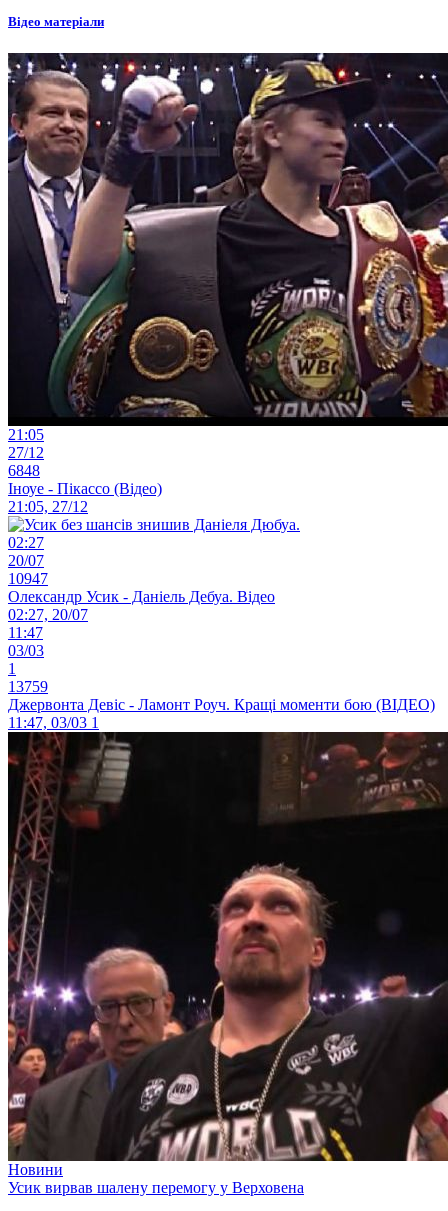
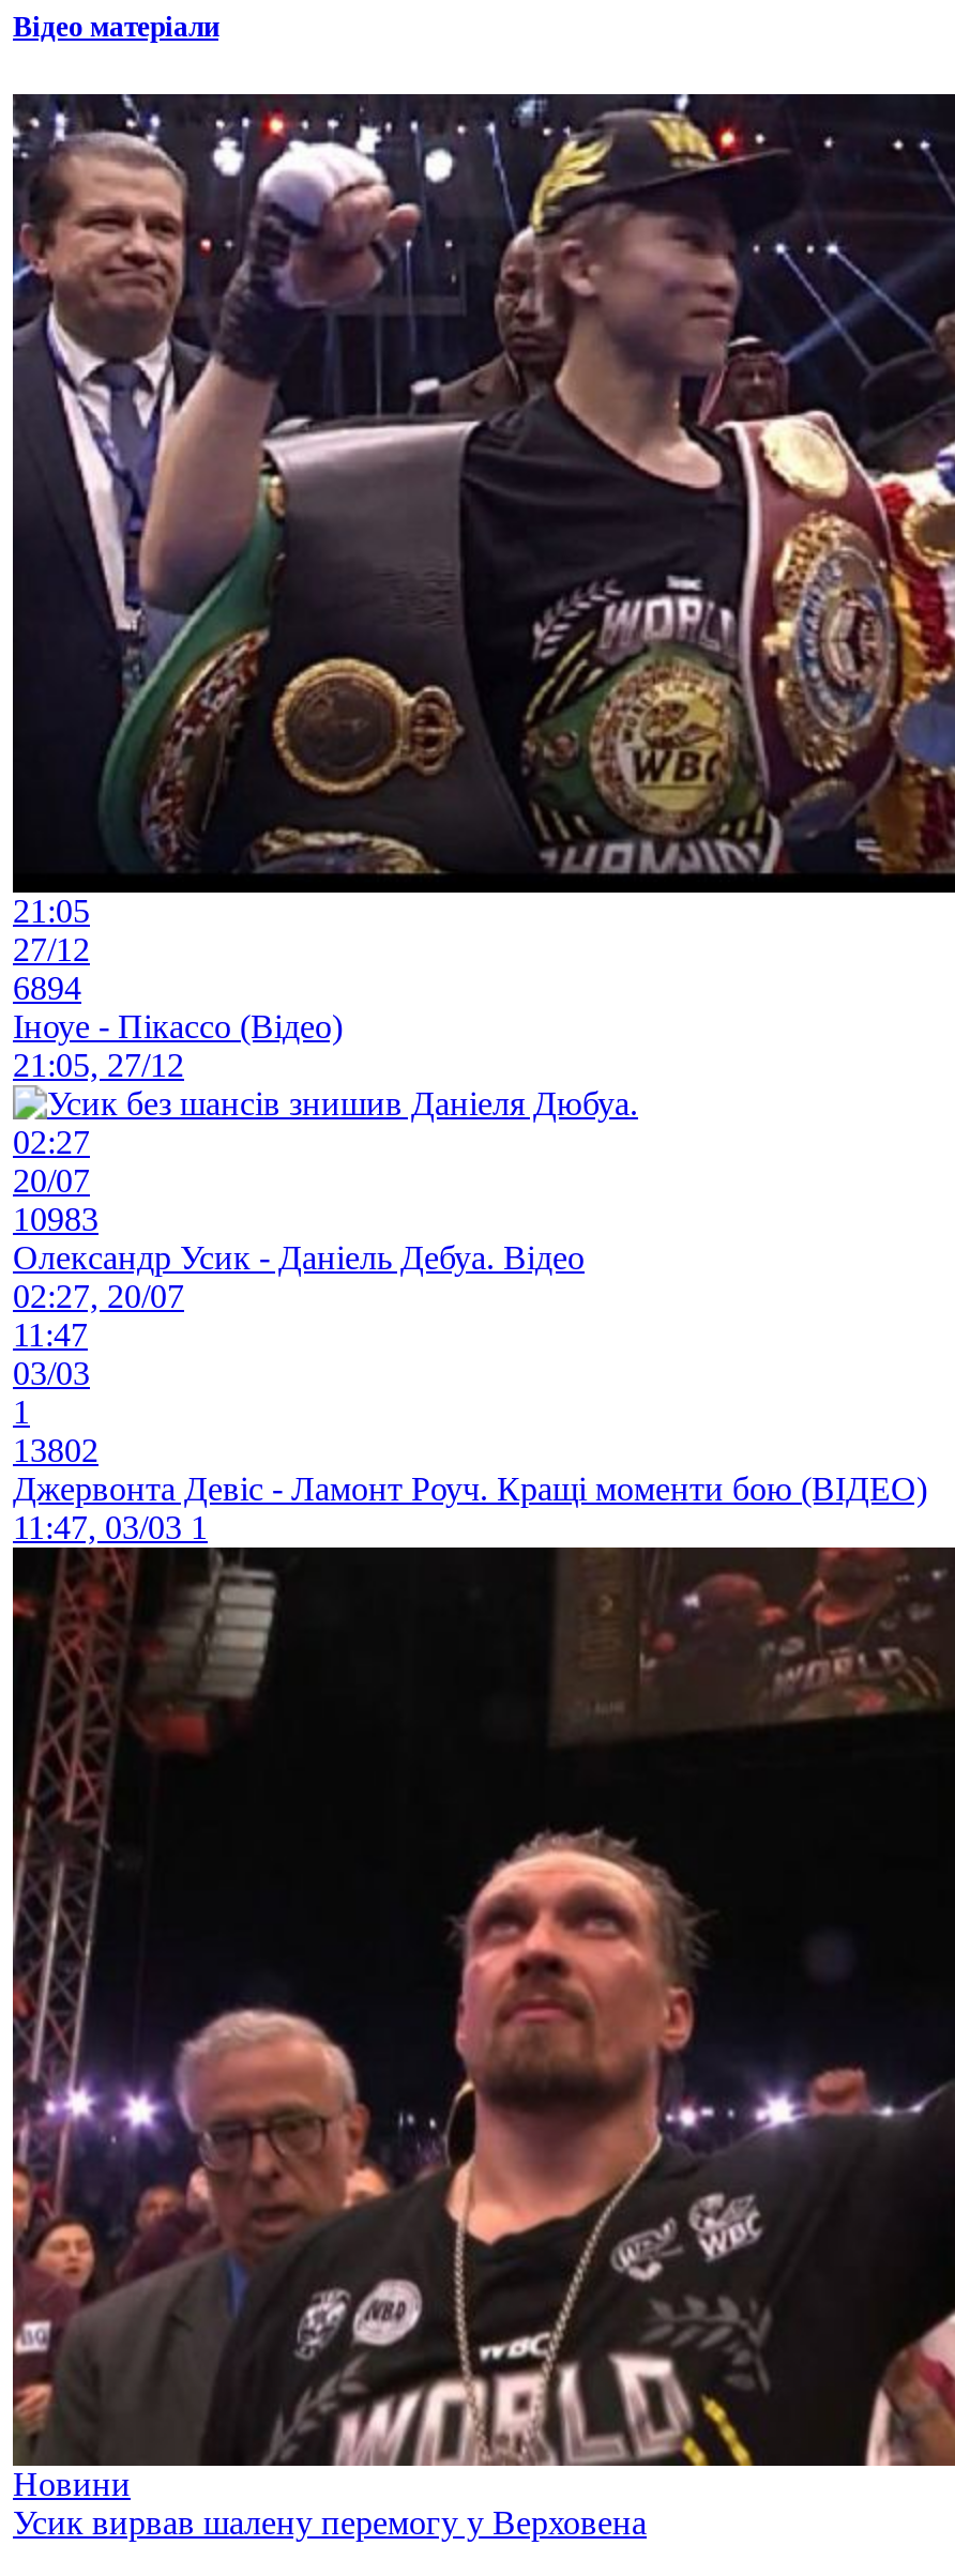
- 6848
+ 6894

- 10947
+ 10983

- 13759
+ 13802
